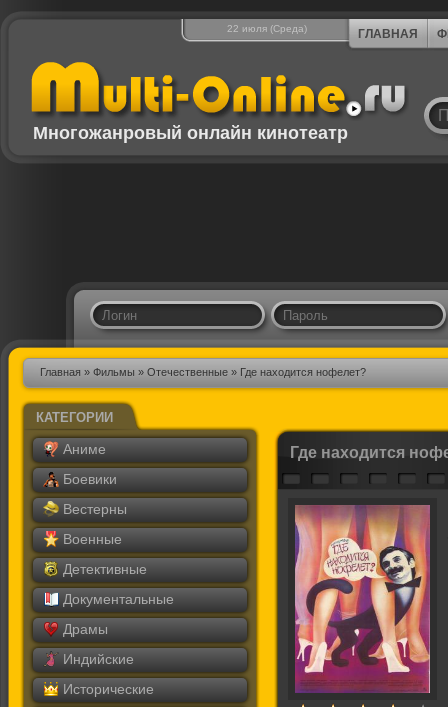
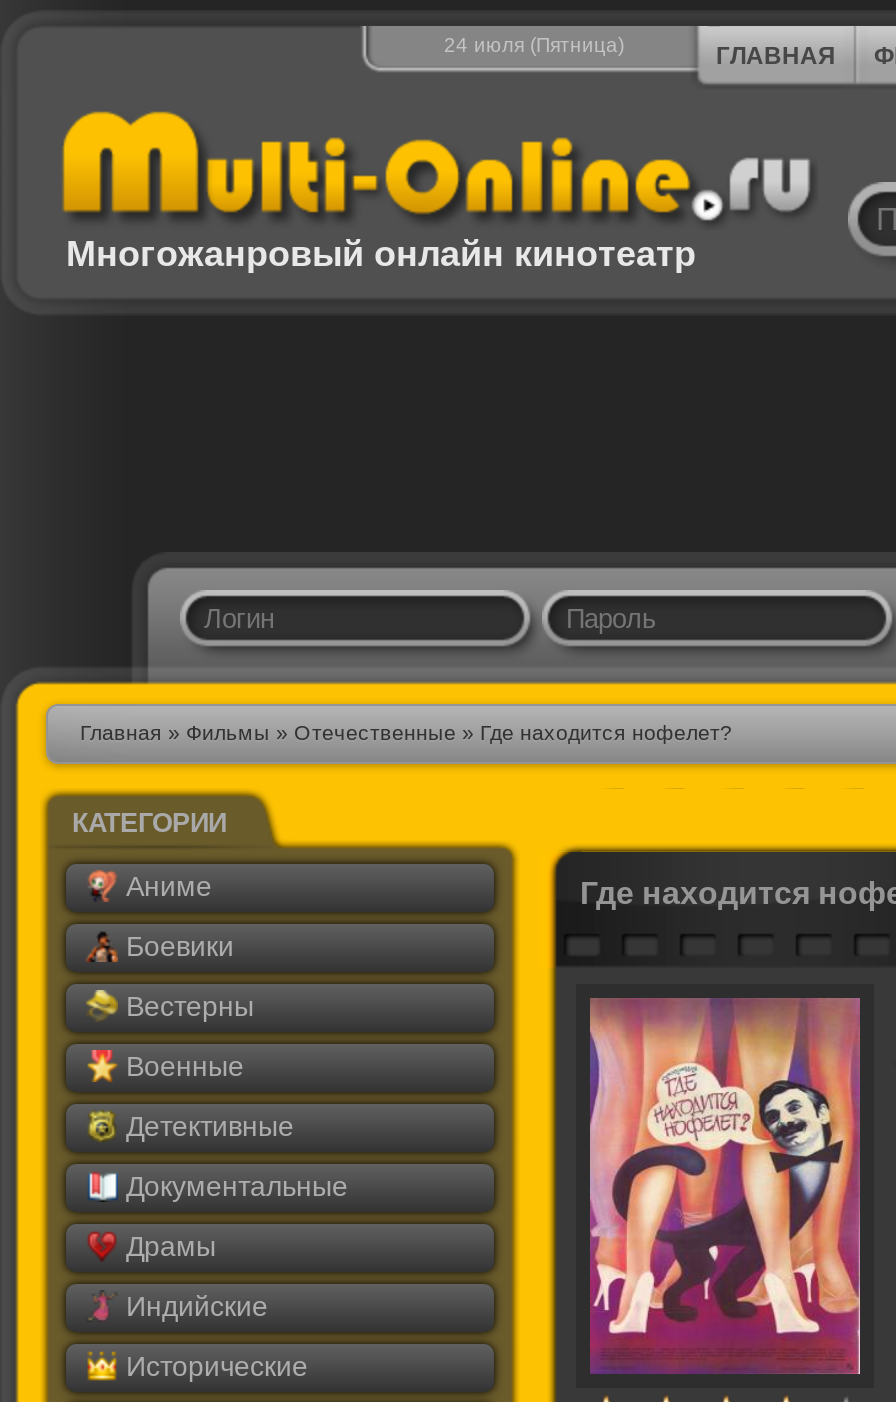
- 22 июля (Среда)
+ 24 июля (Пятница)
